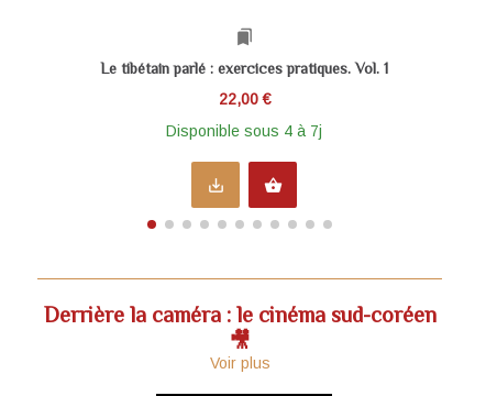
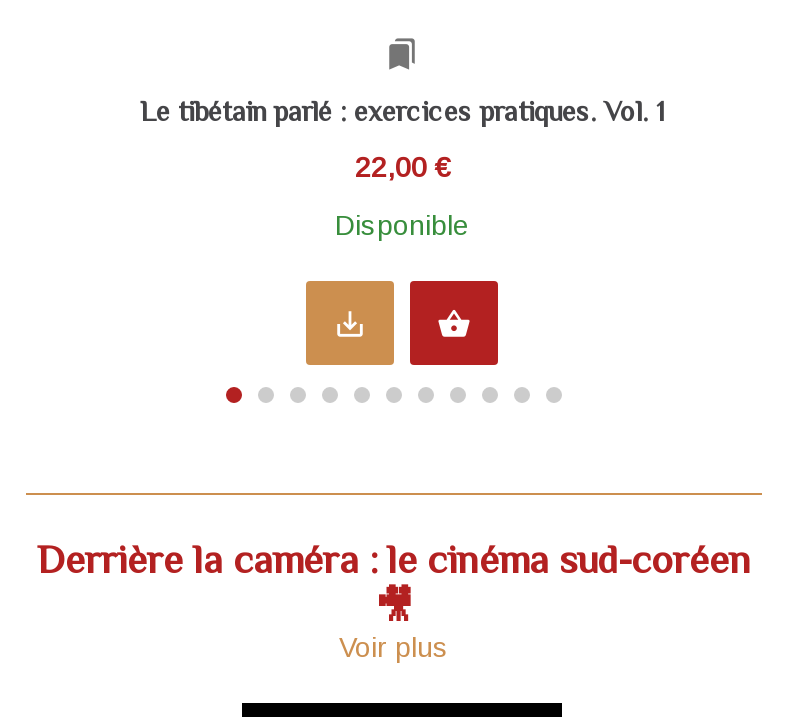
- Disponible sous 4 à 7j
+ Disponible
